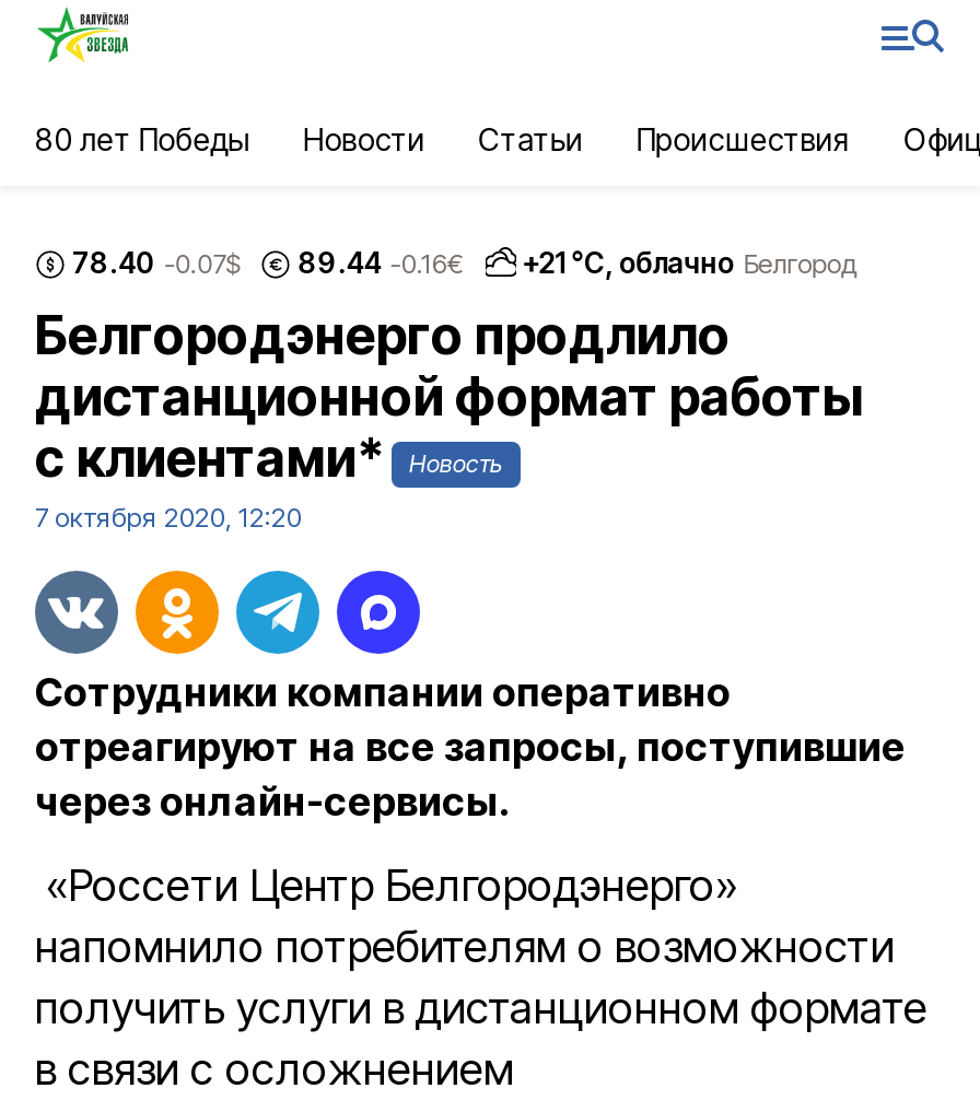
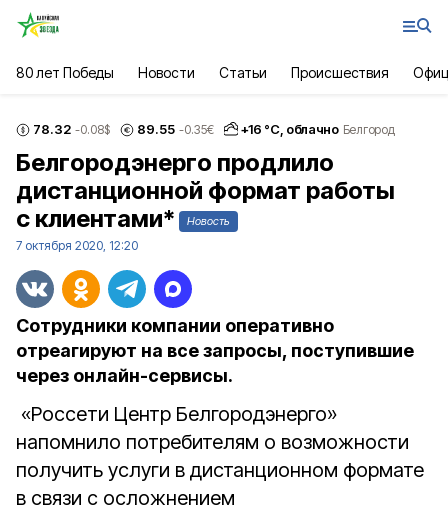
- 78.40 -0.07$
+ 78.32 -0.08$

- 89.44 -0.16€
+ 89.55 -0.35€

- +21 °С, облачно Белгород
+ +16 °С, облачно Белгород
